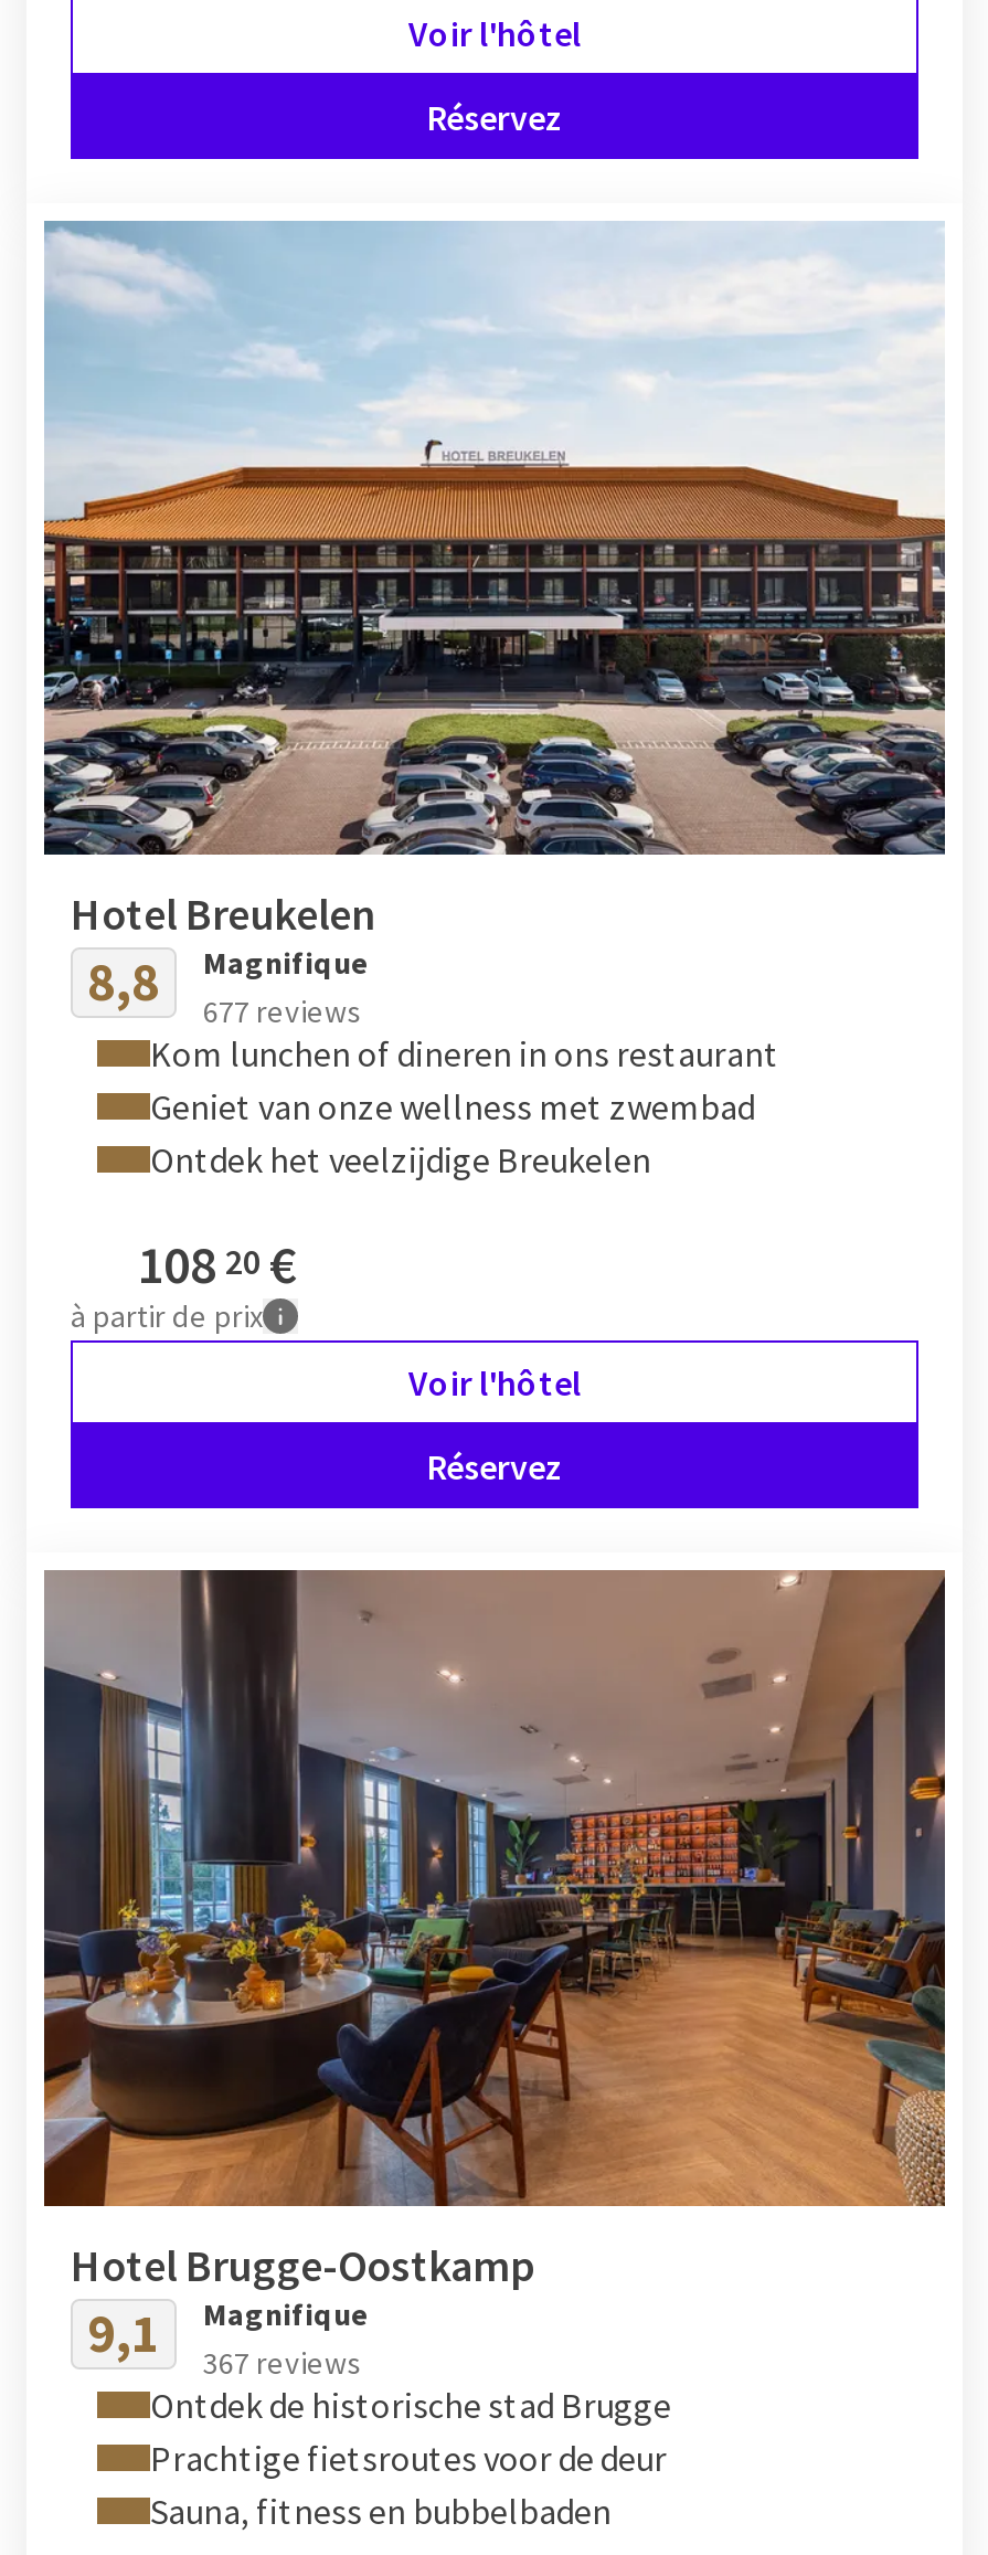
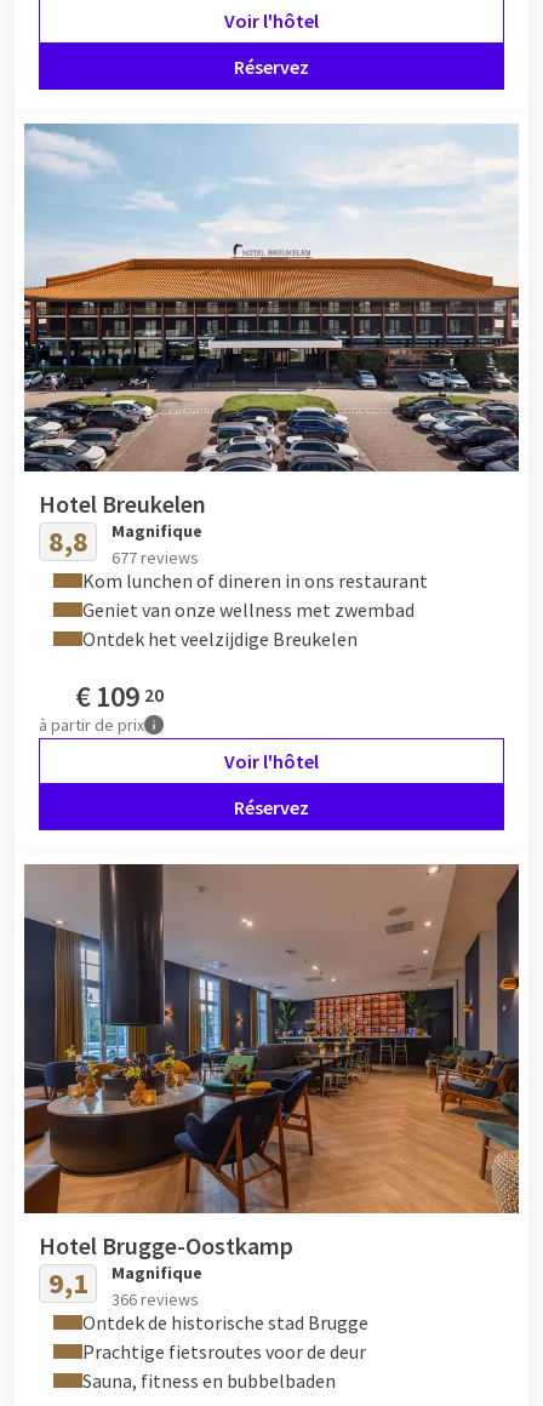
- 108 20 €
+ € 109 20

- 9,1 367 reviews Magnifique
+ 9,1 366 reviews Magnifique
